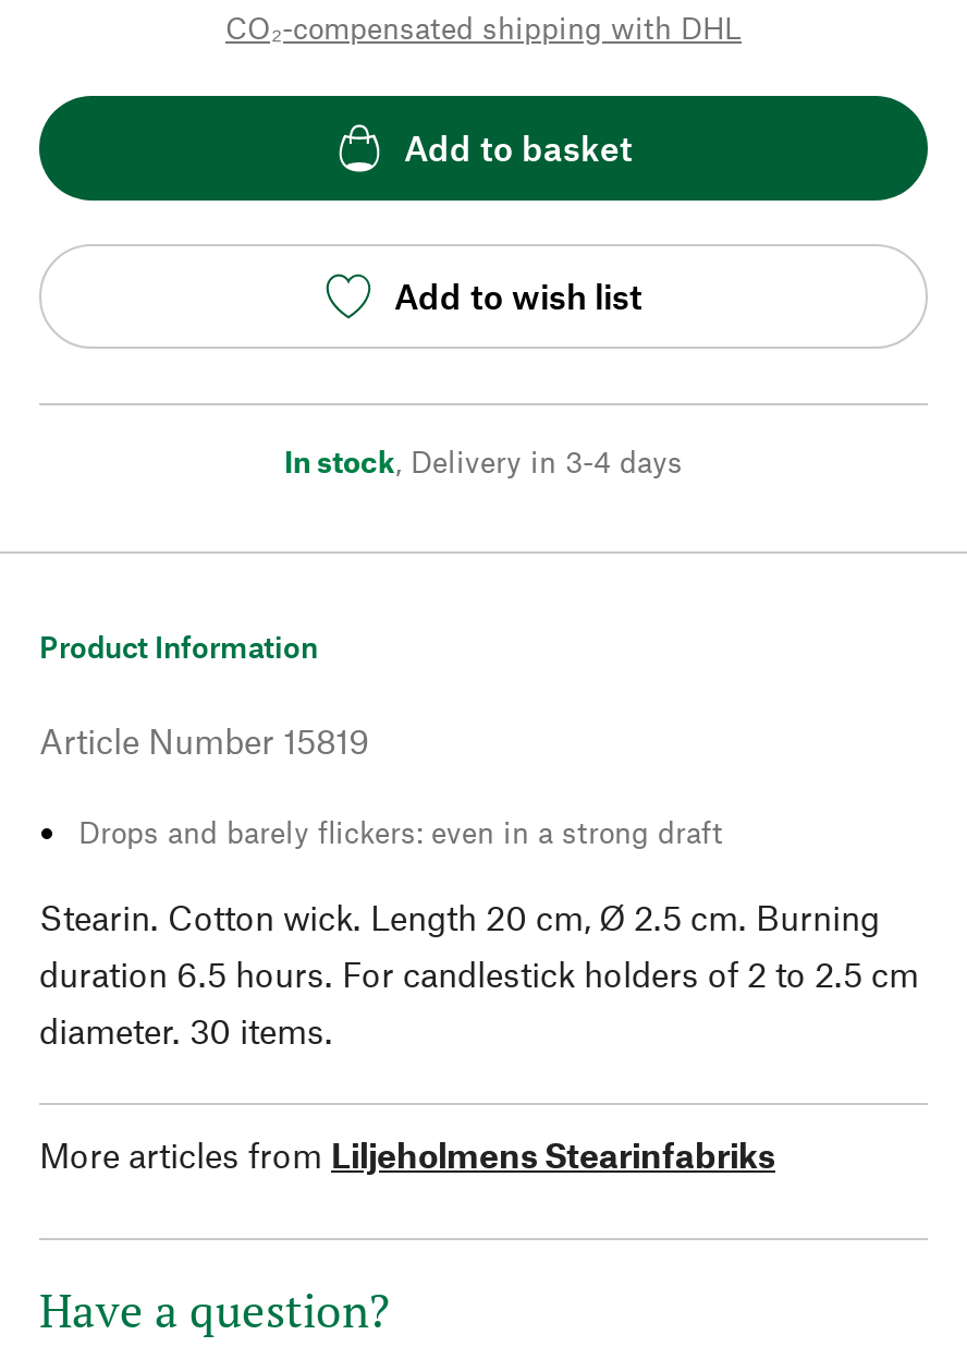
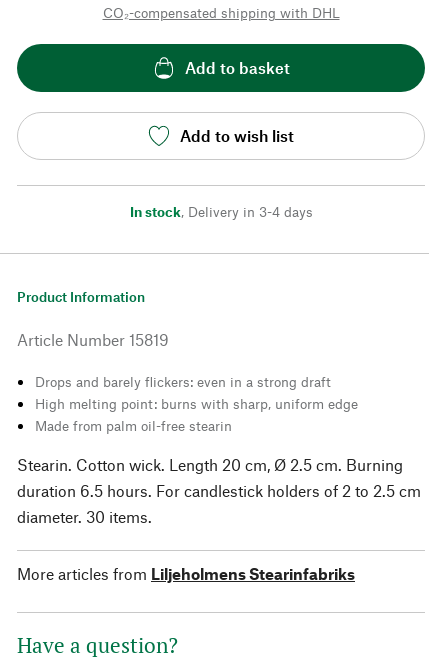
+ High melting point: burns with sharp, uniform edge
+ Made from palm oil-free stearin
